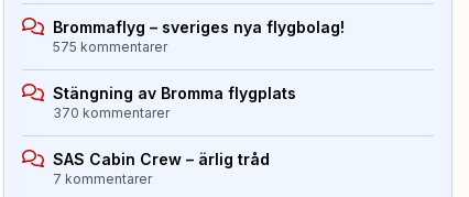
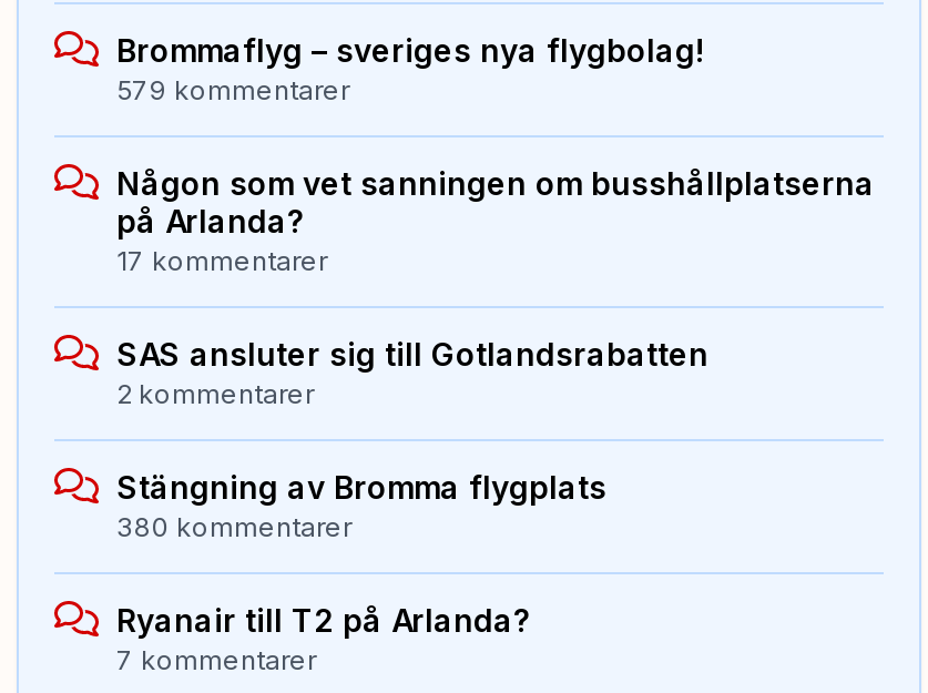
- 575 kommentarer
+ 579 kommentarer
+ Någon som vet sanningen om busshållplatserna
+ på Arlanda?
+ 17 kommentarer
+ SAS ansluter sig till Gotlandsrabatten
+ 2 kommentarer

- 370 kommentarer
+ 380 kommentarer

- SAS Cabin Crew – ärlig tråd
+ Ryanair till T2 på Arlanda?
